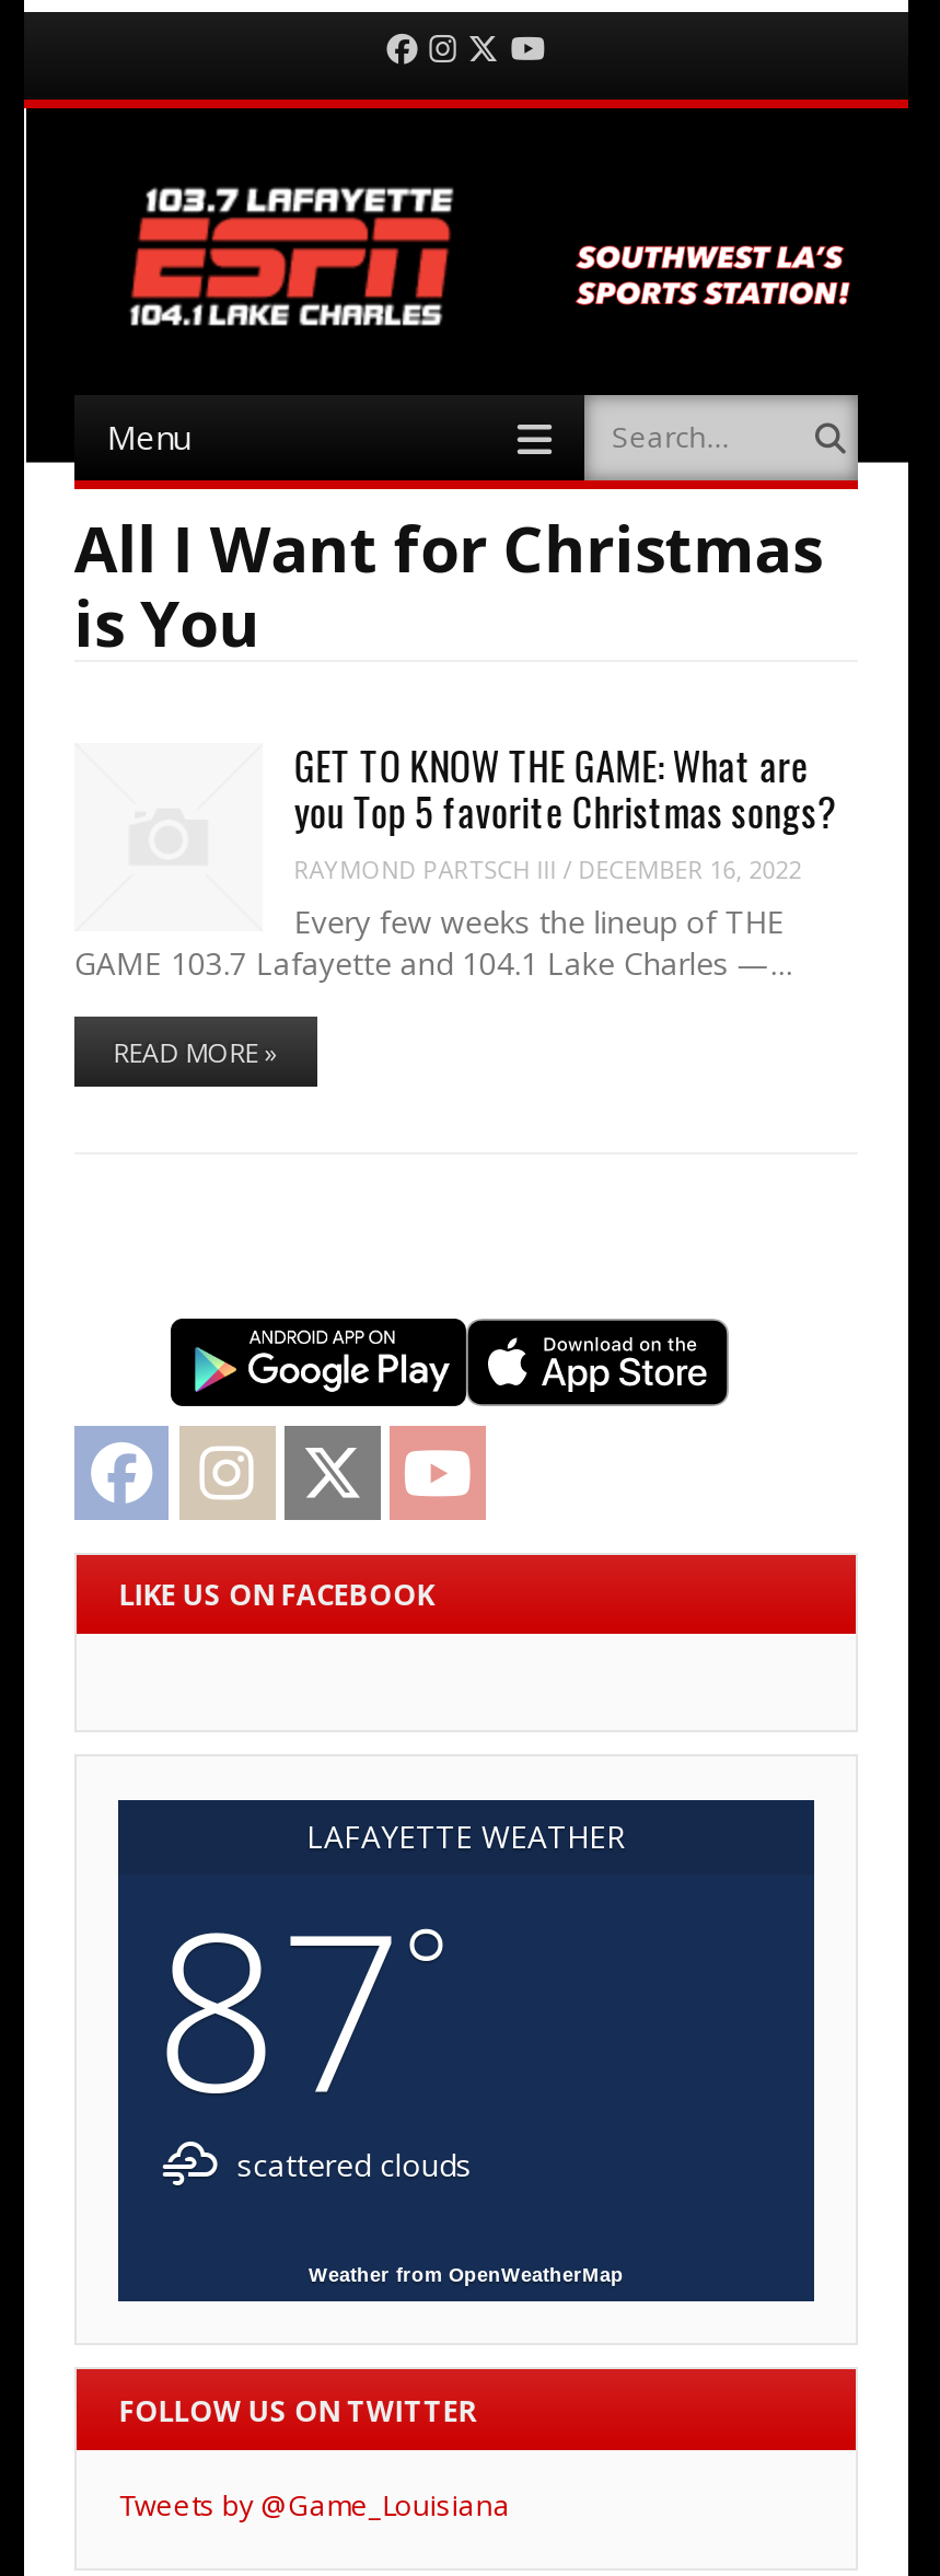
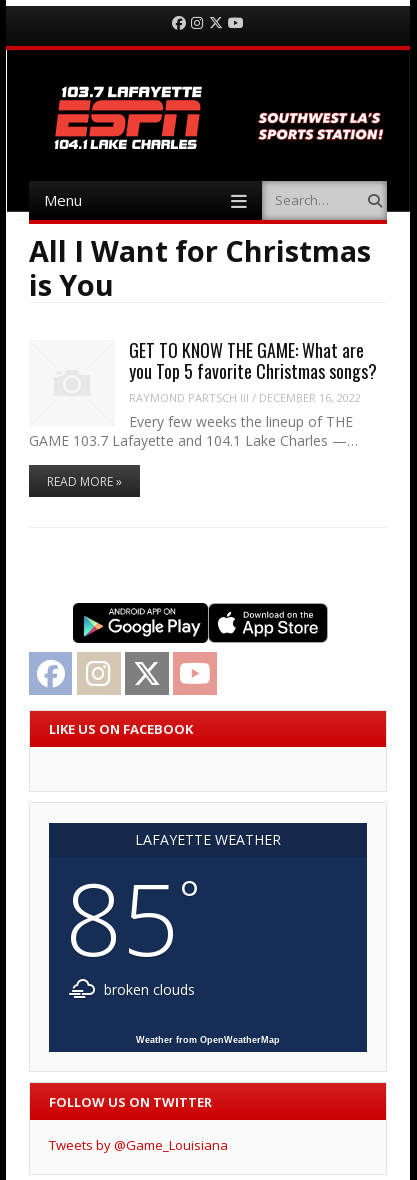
- 87°
+ 85°

- scattered clouds
+ broken clouds
